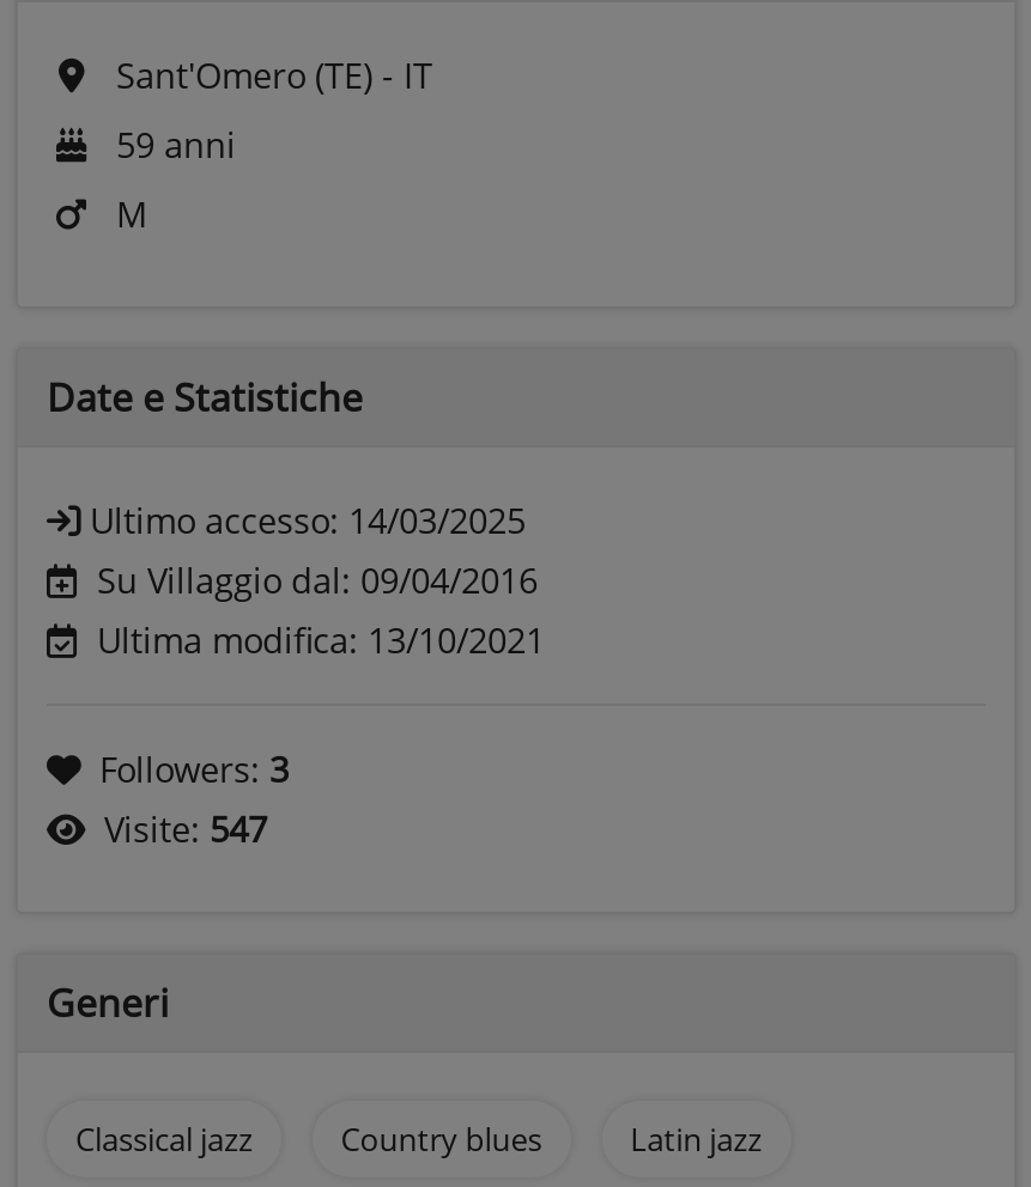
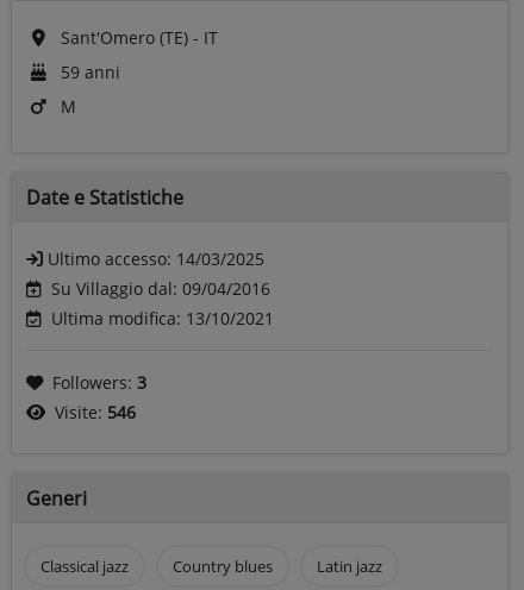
- Visite: 547
+ Visite: 546
